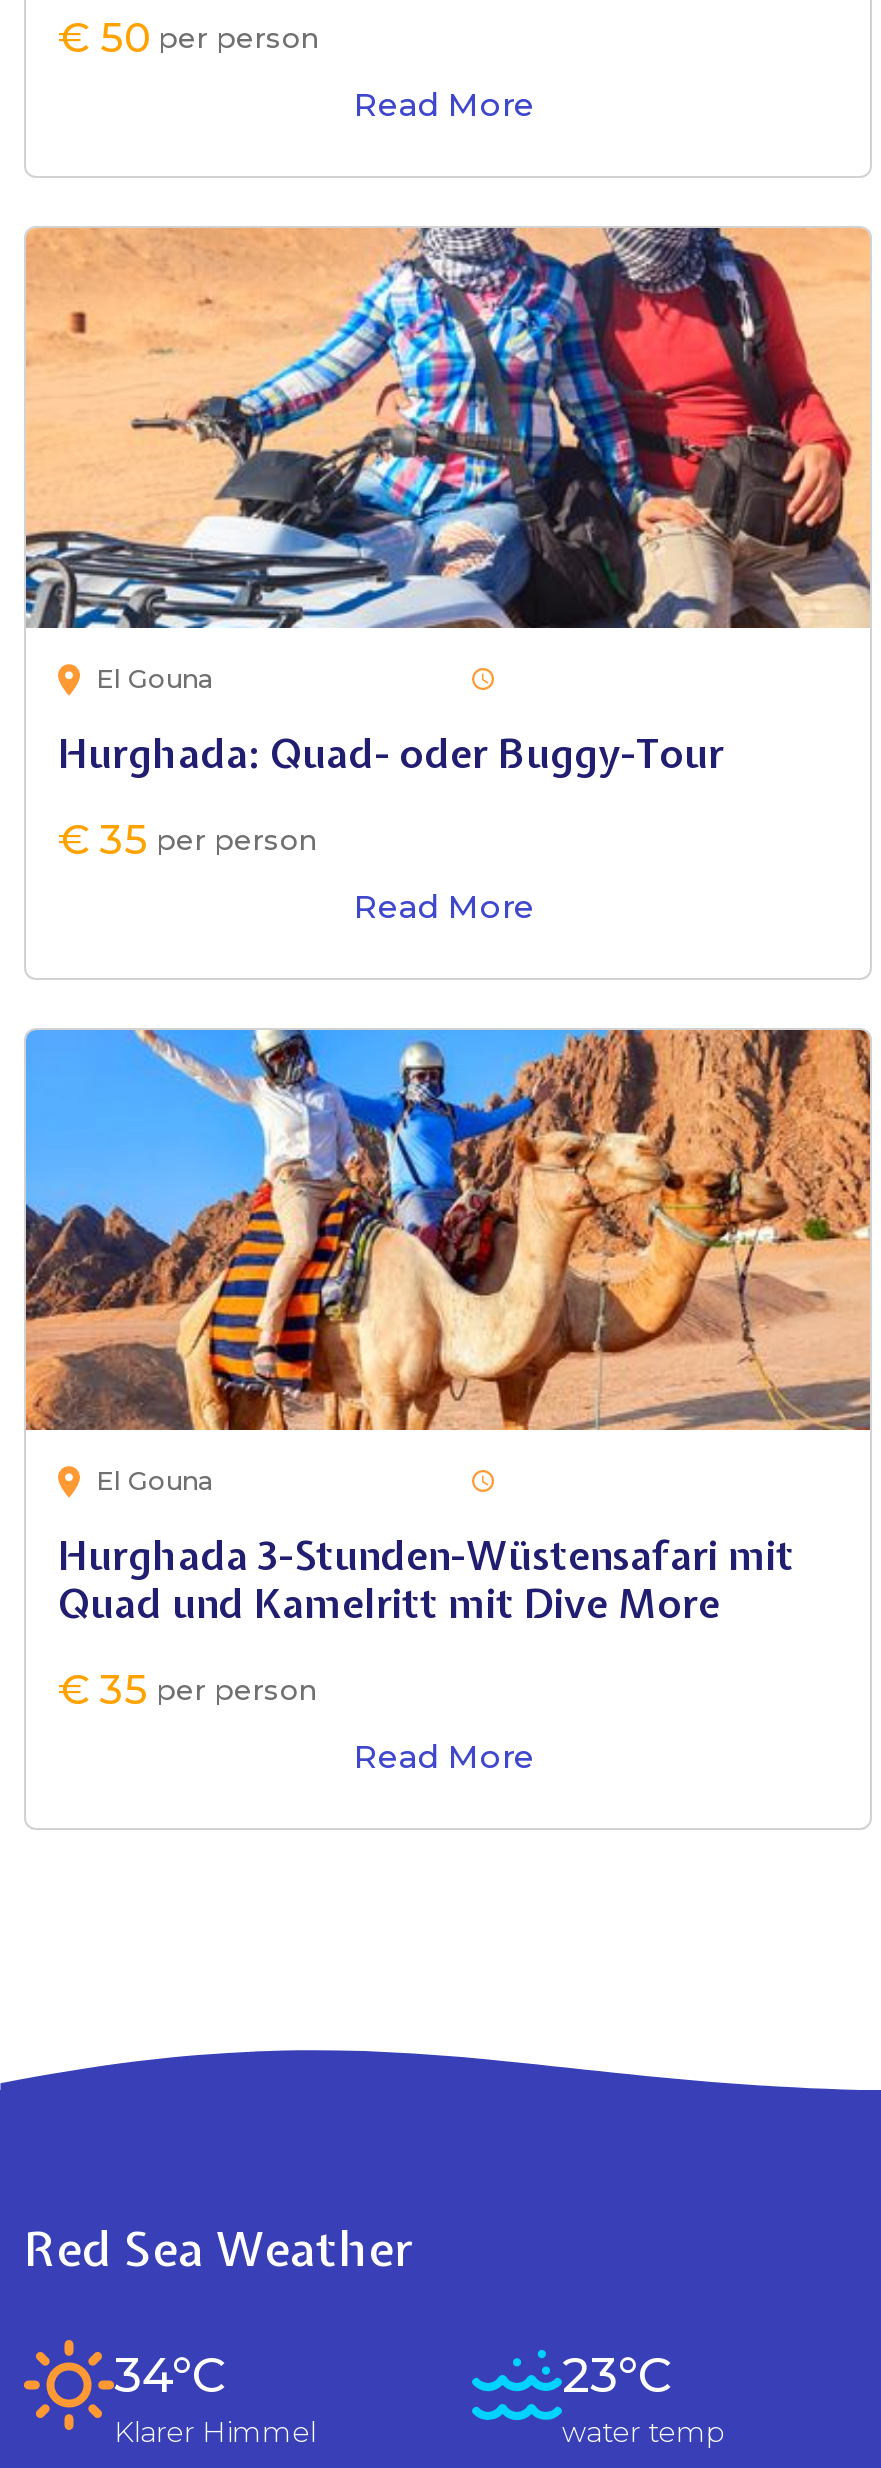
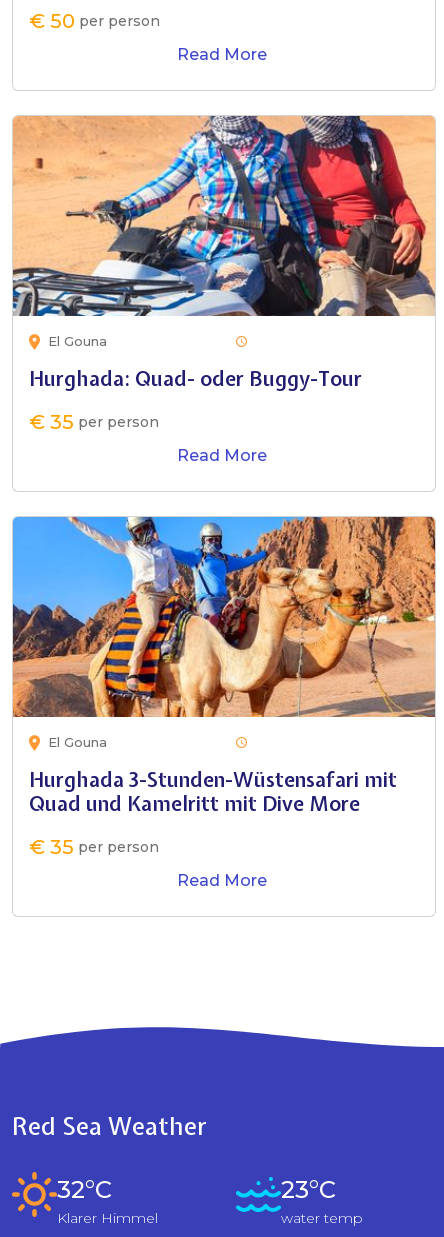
- 34°C
+ 32°C
